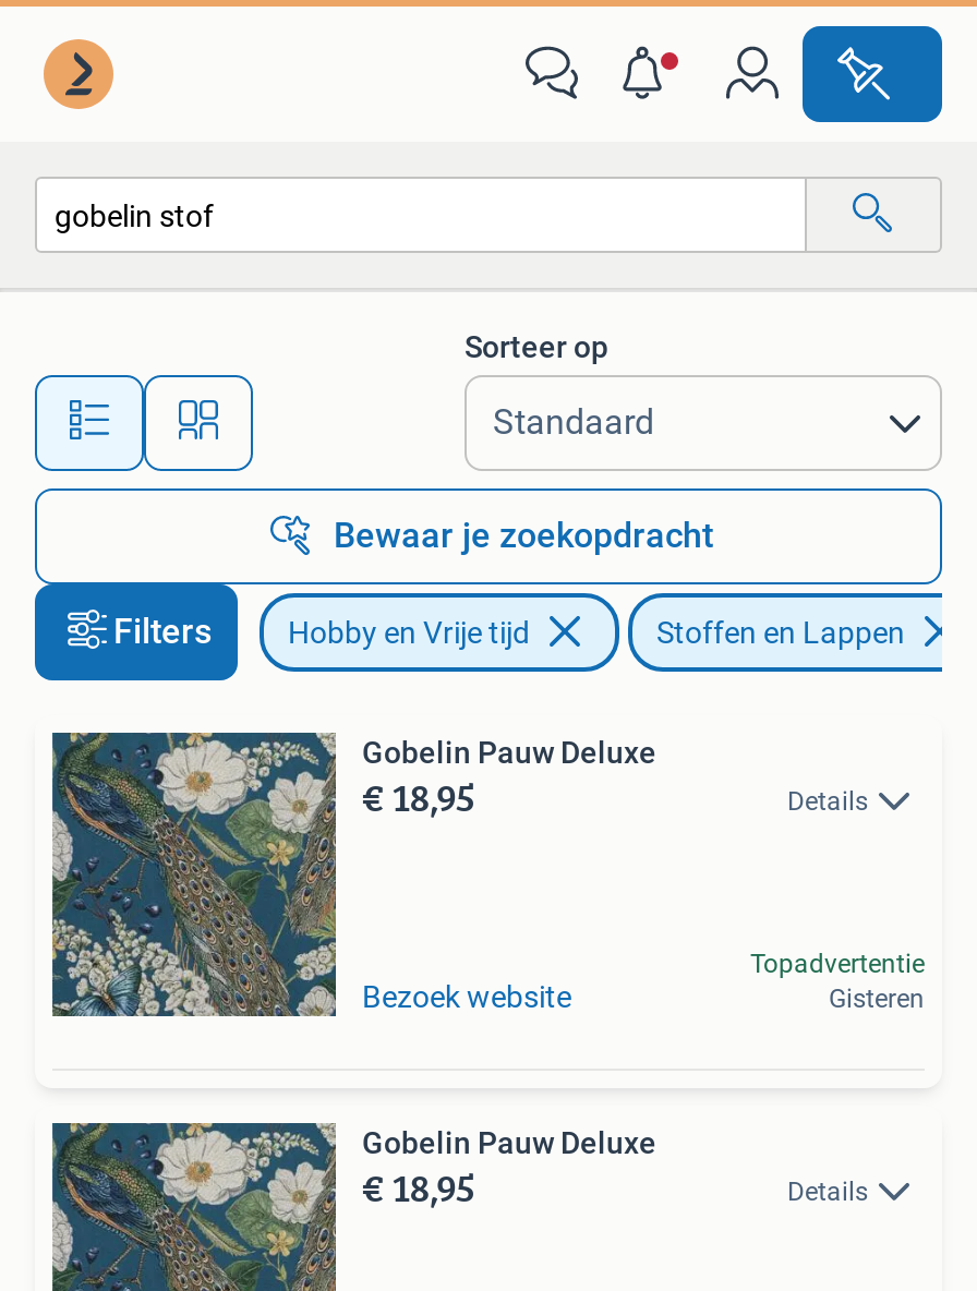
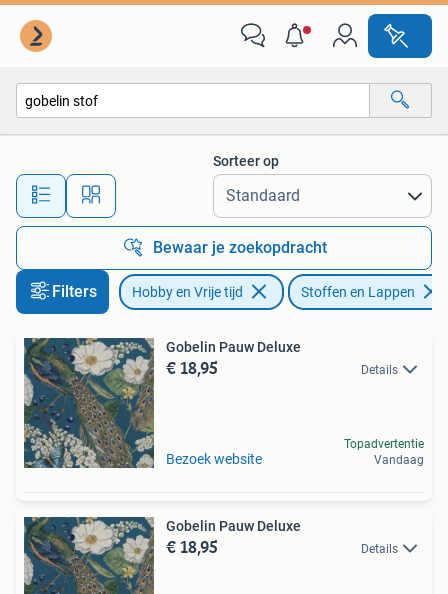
- Gisteren
+ Vandaag
